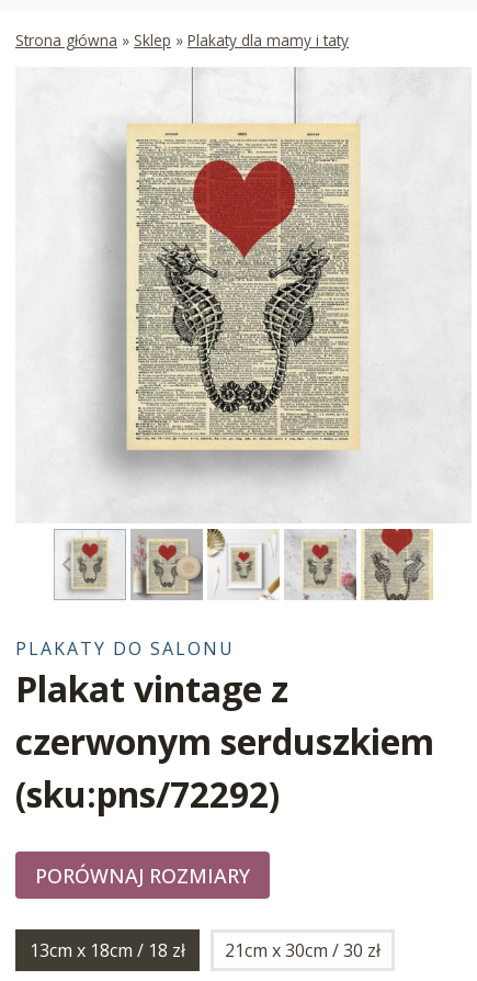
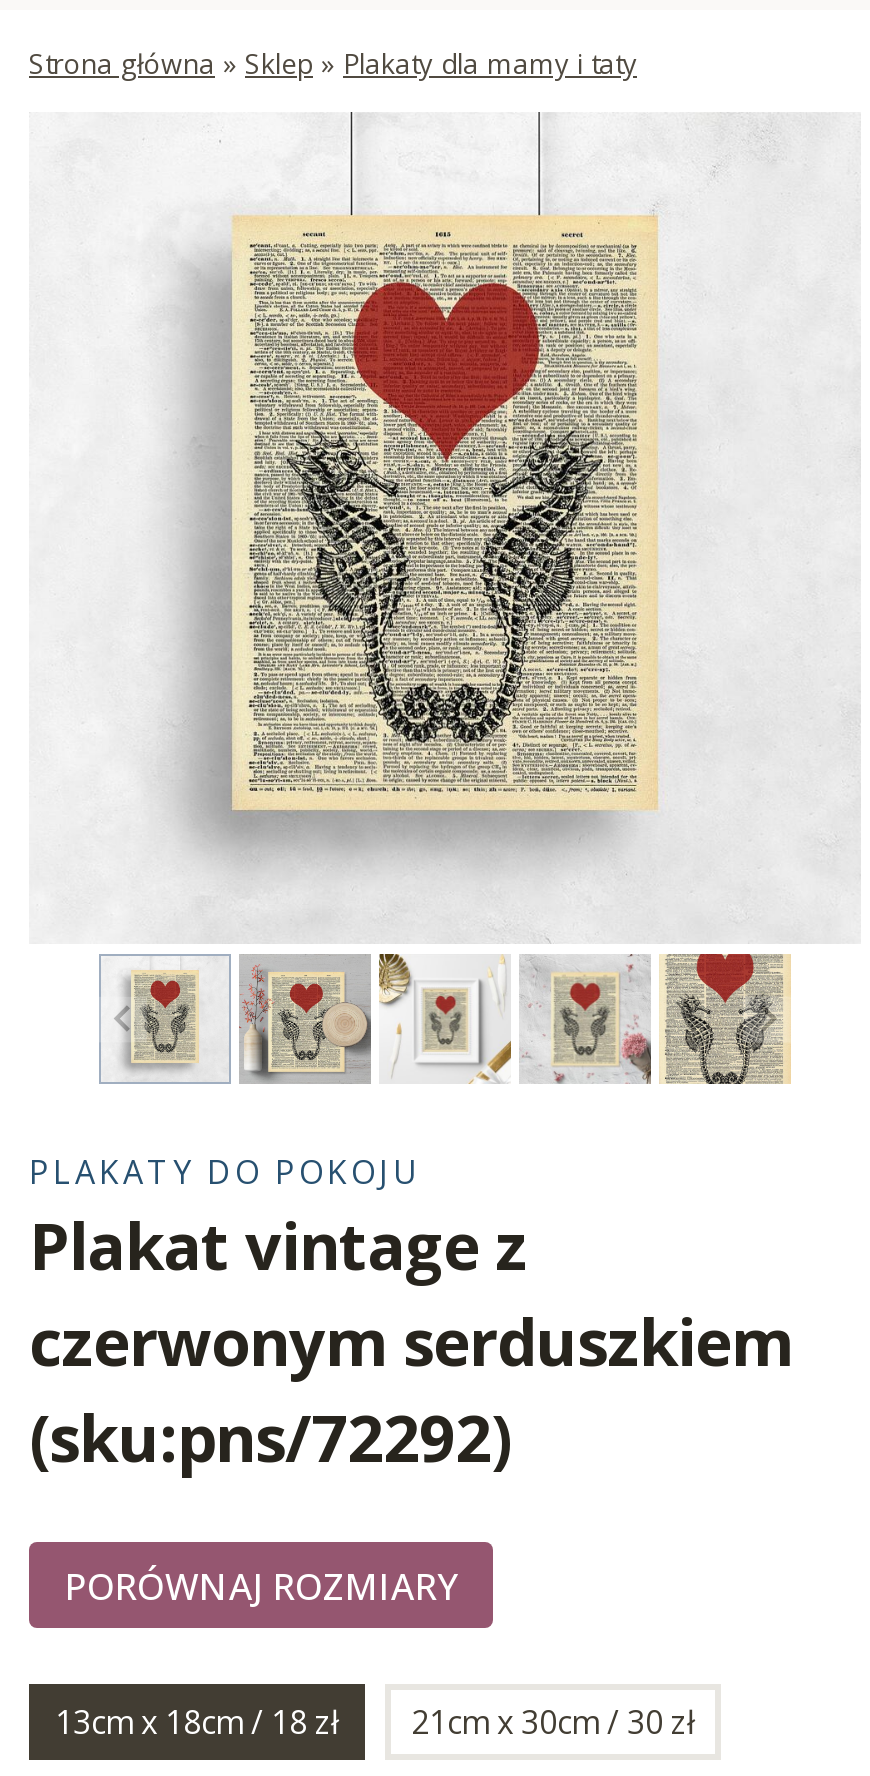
- PLAKATY DO SALONU
+ PLAKATY DO POKOJU
